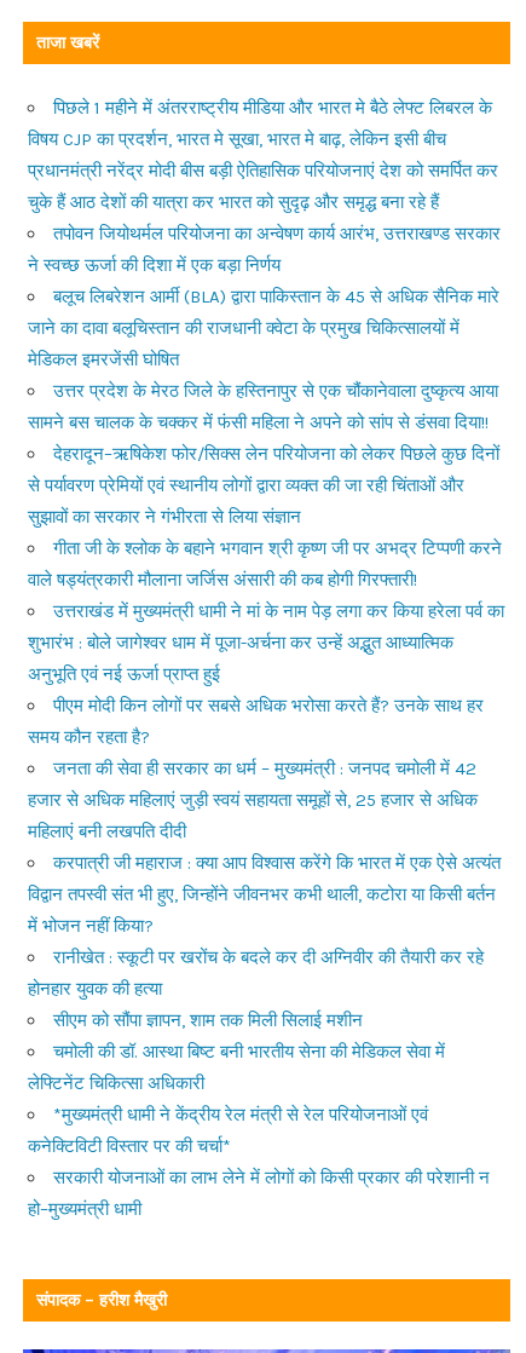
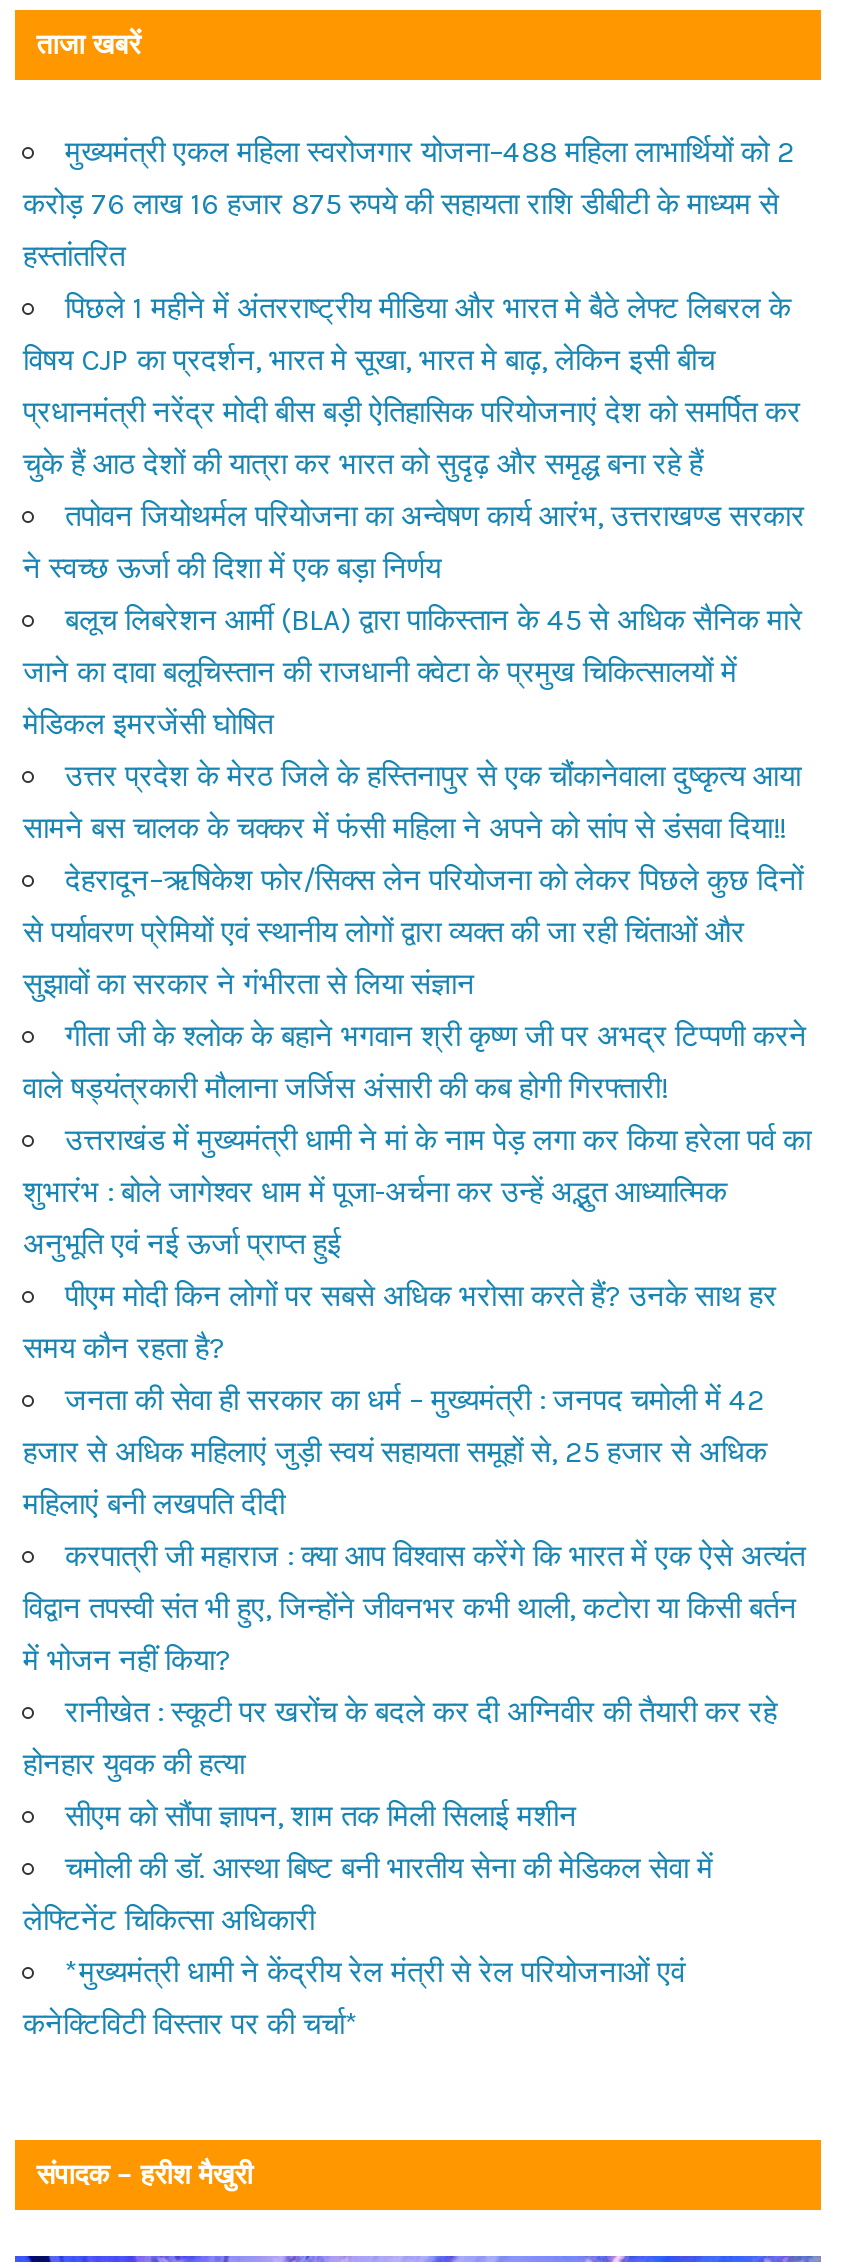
+ मुख्यमंत्री एकल महिला स्वरोजगार योजना–488 महिला लाभार्थियों को 2
+ करोड़ 76 लाख 16 हजार 875 रुपये की सहायता राशि डीबीटी के माध्यम से
+ हस्तांतरित

moved down: पिछले 1 महीने में अंतरराष्ट्रीय मीडिया और भारत मे बैठे लेफ्ट लिबरल के | विषय CJP का प्रदर्शन, भारत मे सूखा, भारत मे बाढ़, लेकिन इसी बीच | प्रधानमंत्री नरेंद्र मोदी बीस बड़ी ऐतिहासिक परियोजनाएं देश को समर्पित कर | ... | *मुख्यमंत्री धामी ने केंद्रीय रेल मंत्री से रेल परियोजनाओं एवं | कनेक्टिविटी विस्तार पर की चर्चा*

- सरकारी योजनाओं का लाभ लेने में लोगों को किसी प्रकार की परेशानी न
- हो–मुख्यमंत्री धामी
